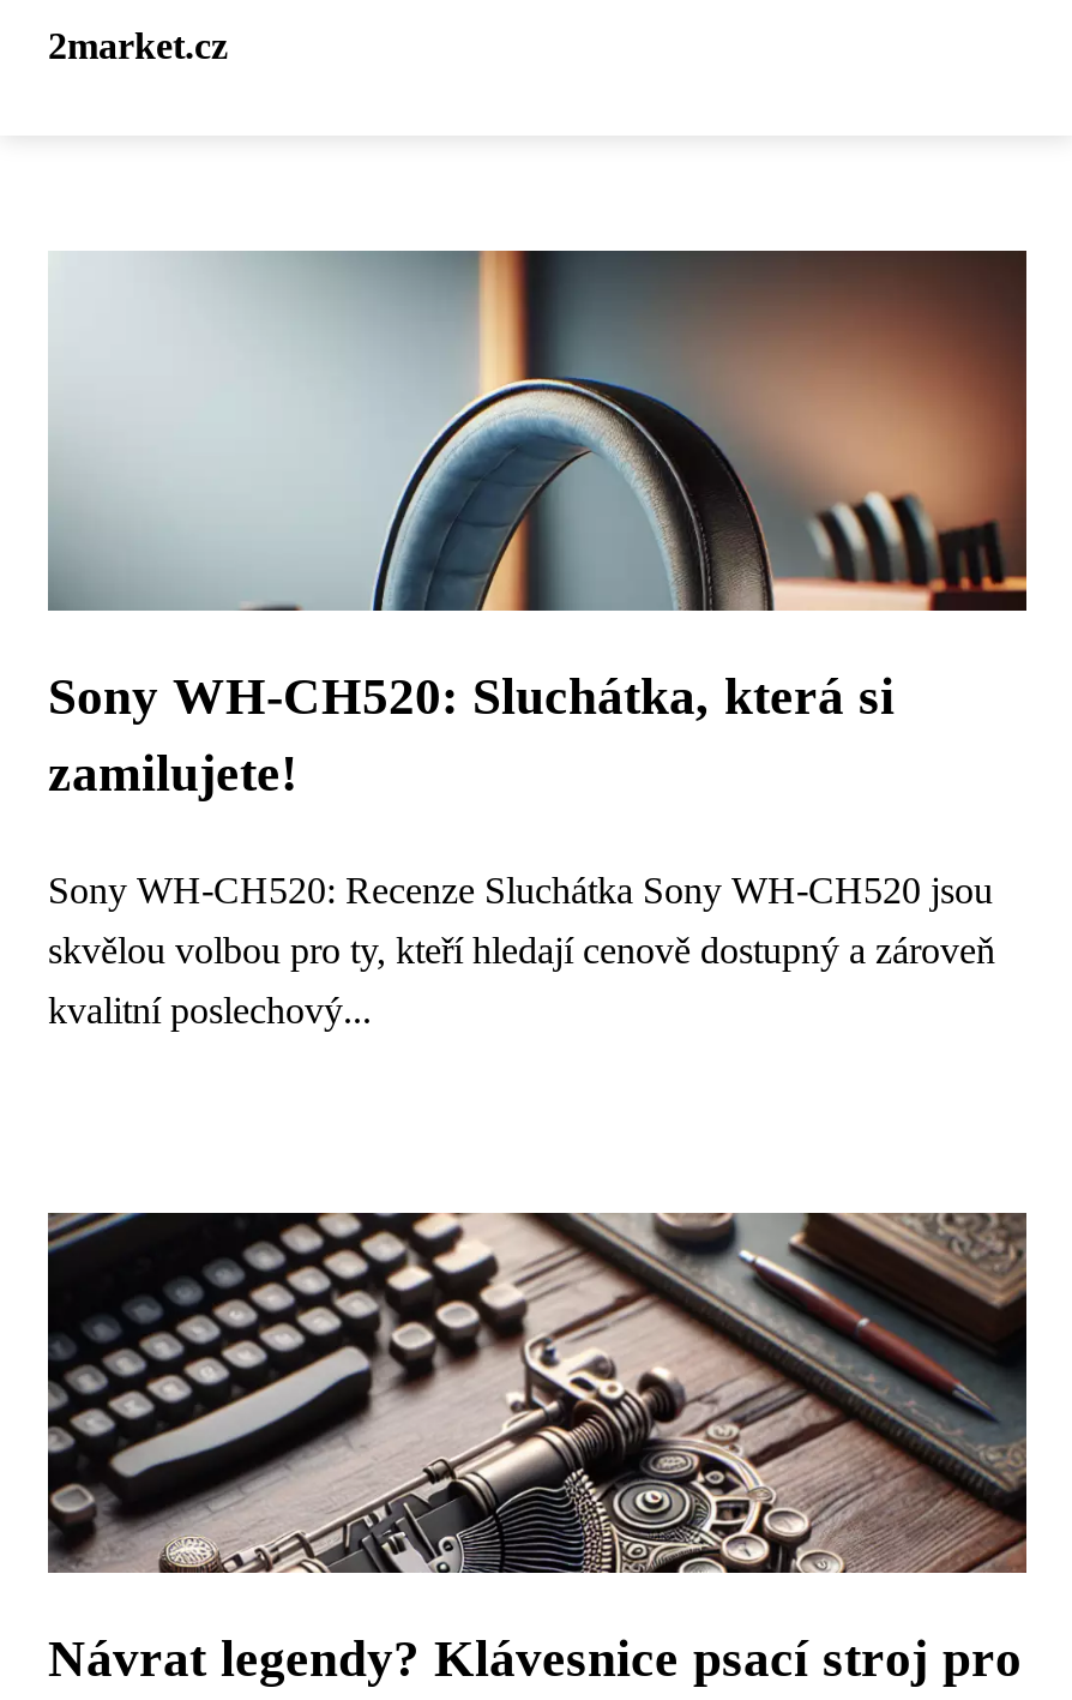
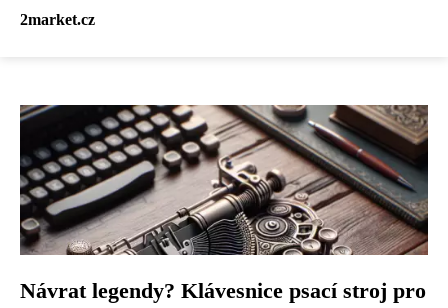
- [image]
- Sony WH-CH520: Sluchátka, která si
- zamilujete!
- Sony WH-CH520: Recenze Sluchátka Sony WH-CH520 jsou
- skvělou volbou pro ty, kteří hledají cenově dostupný a zároveň
- kvalitní poslechový...
